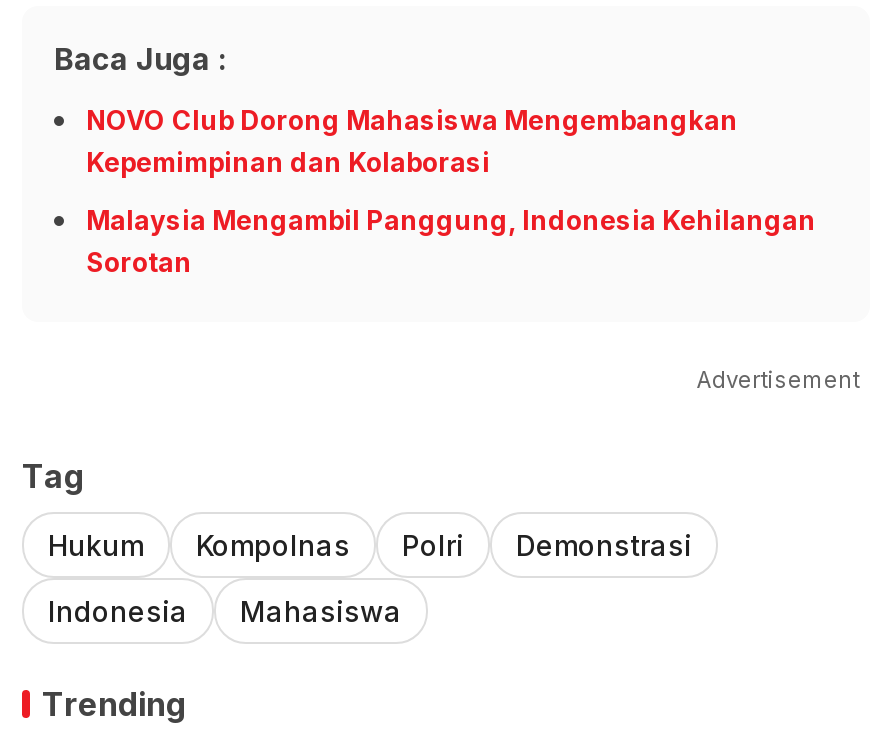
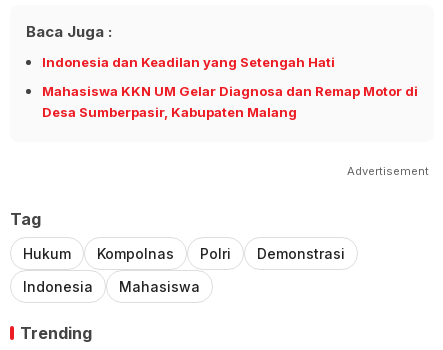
- NOVO Club Dorong Mahasiswa Mengembangkan
- Kepemimpinan dan Kolaborasi
+ Indonesia dan Keadilan yang Setengah Hati

- Malaysia Mengambil Panggung, Indonesia Kehilangan
- Sorotan
+ Mahasiswa KKN UM Gelar Diagnosa dan Remap Motor di
+ Desa Sumberpasir, Kabupaten Malang
